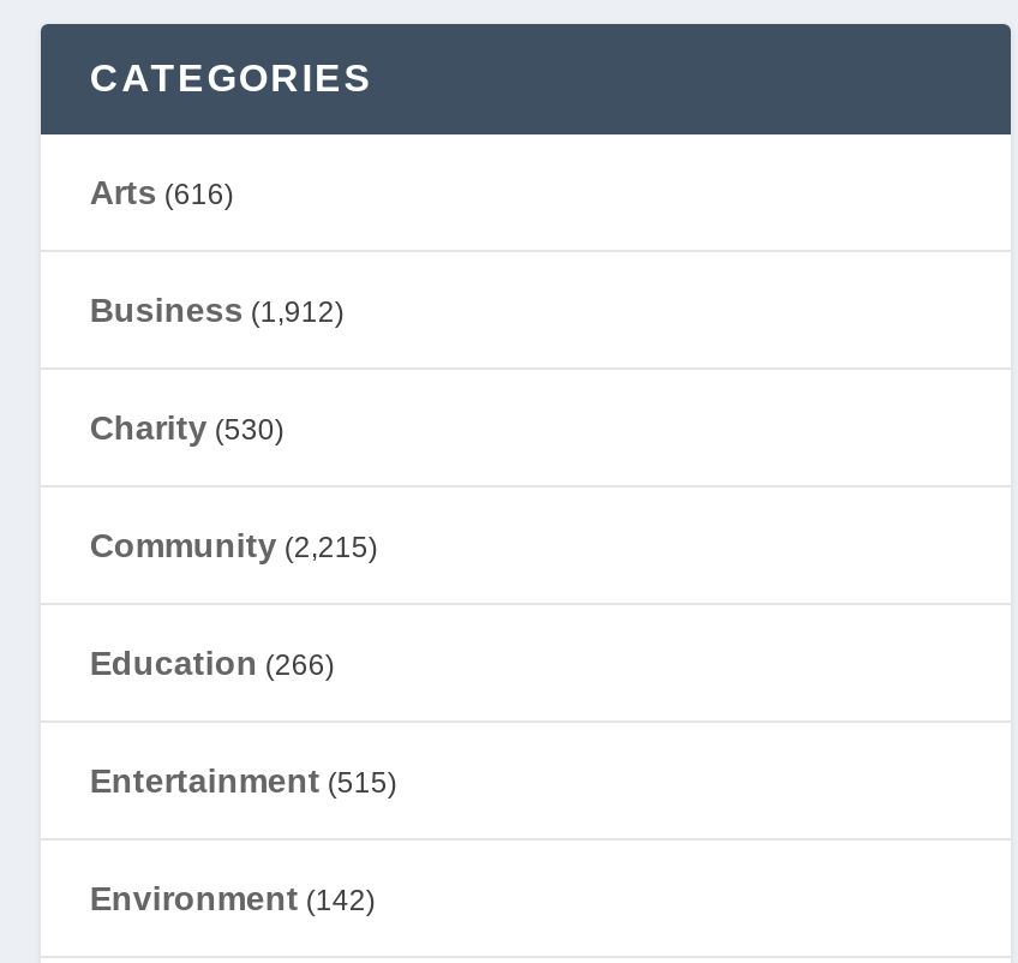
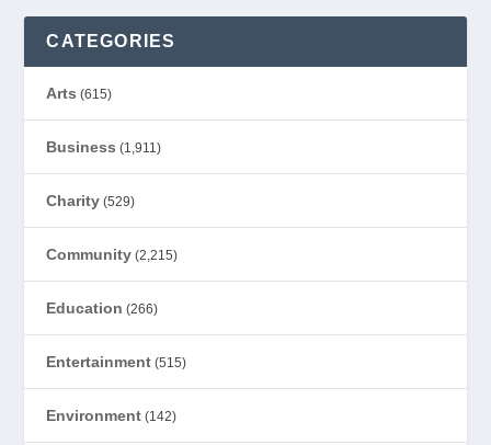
- Arts (616)
+ Arts (615)

- Business (1,912)
+ Business (1,911)

- Charity (530)
+ Charity (529)
